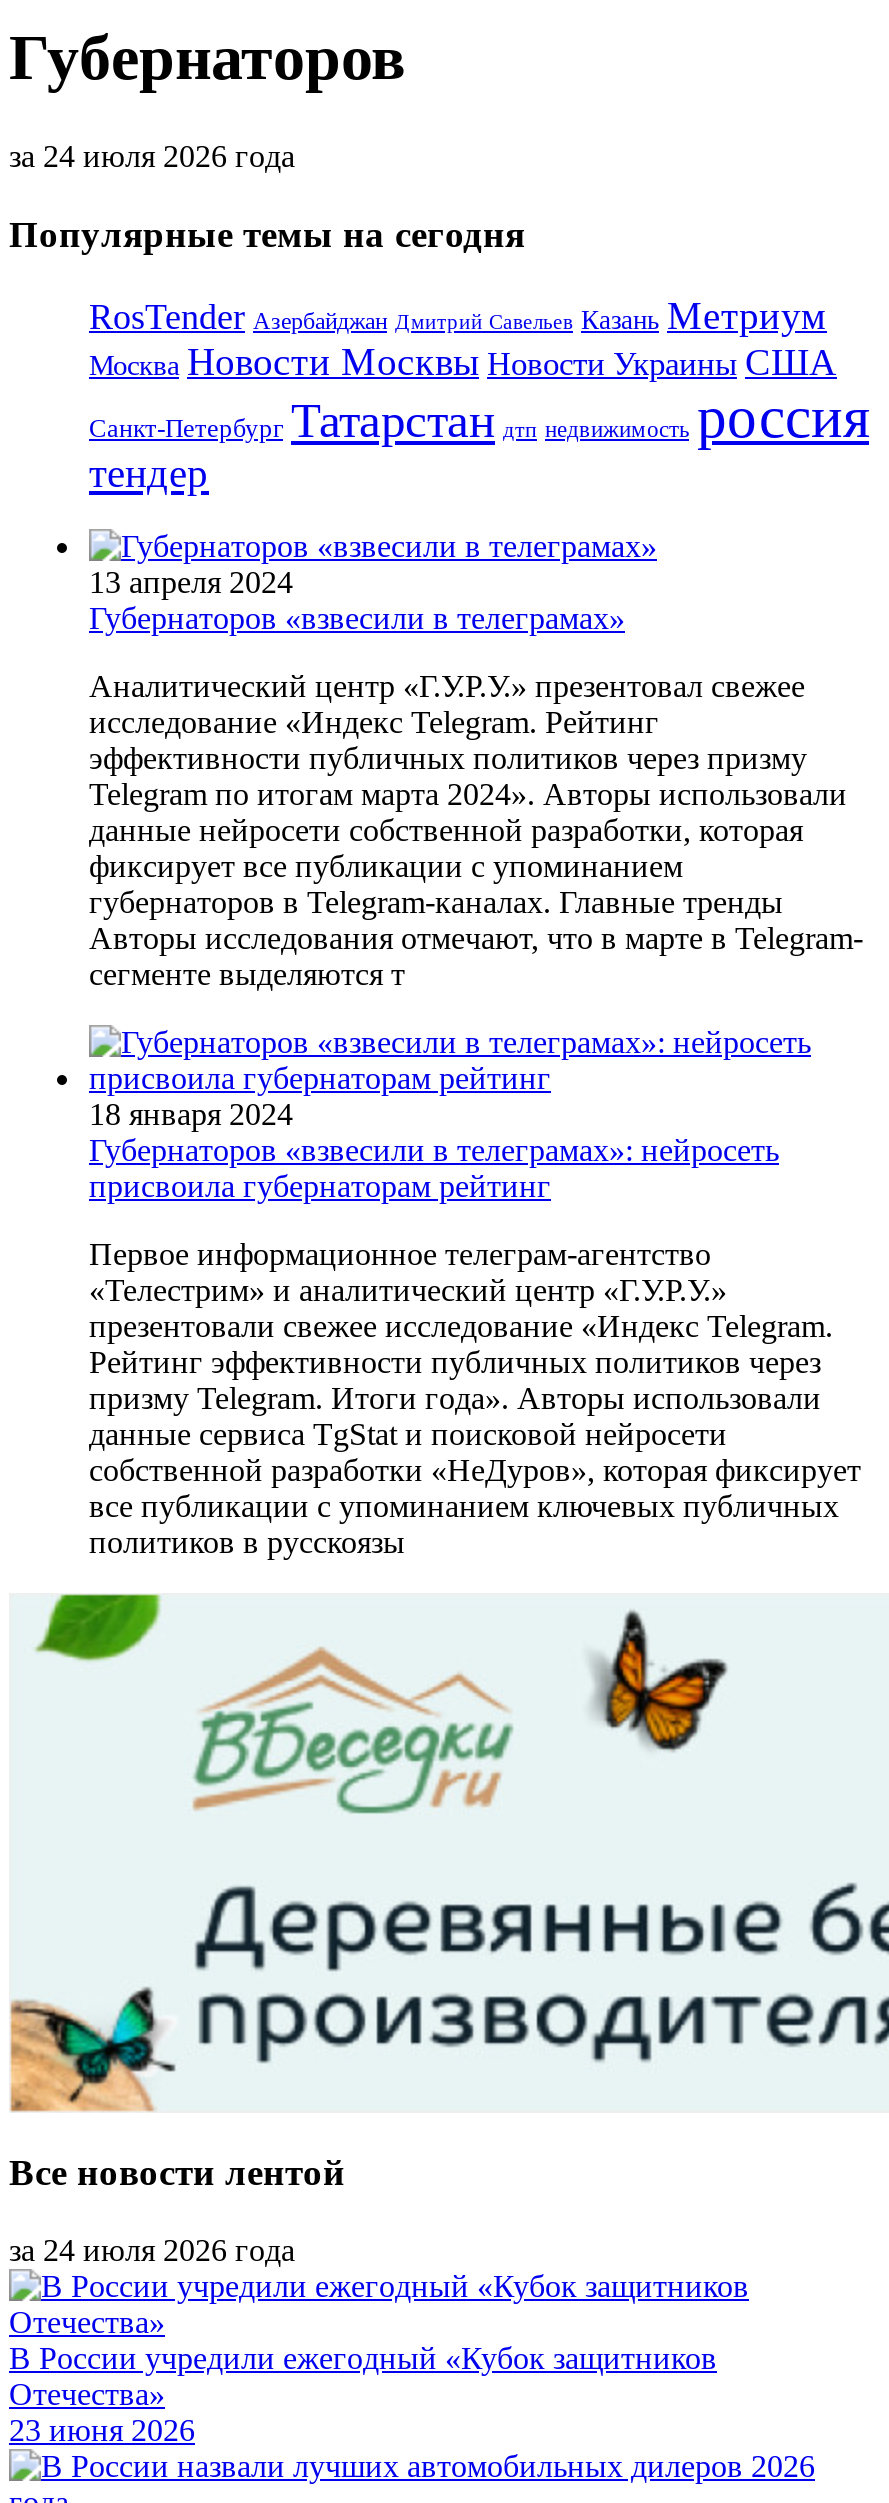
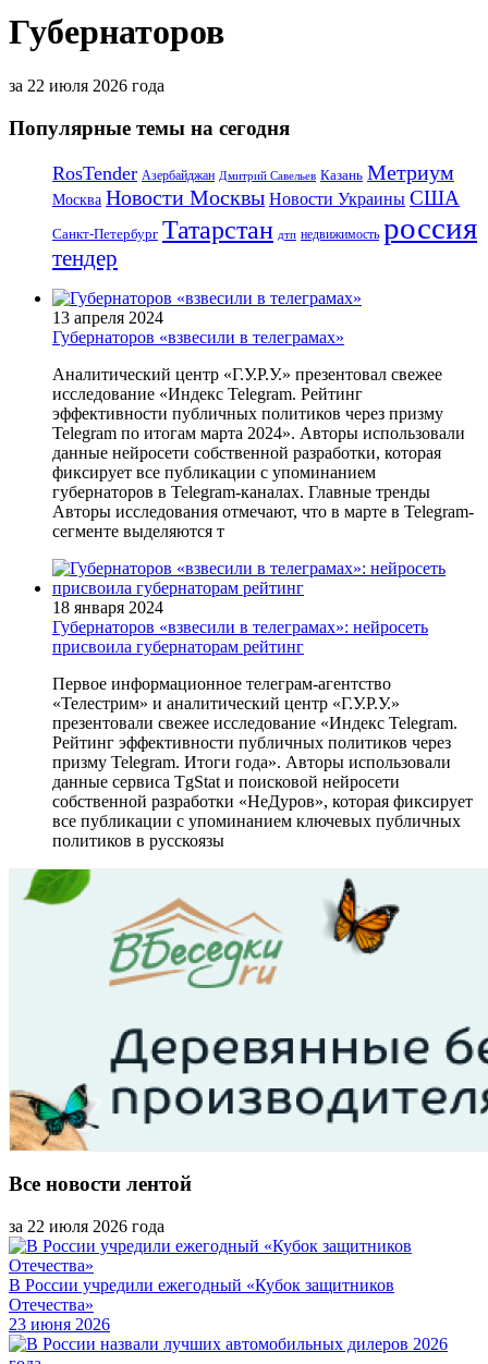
- за 24 июля 2026 года
+ за 22 июля 2026 года

- за 24 июля 2026 года
+ за 22 июля 2026 года
